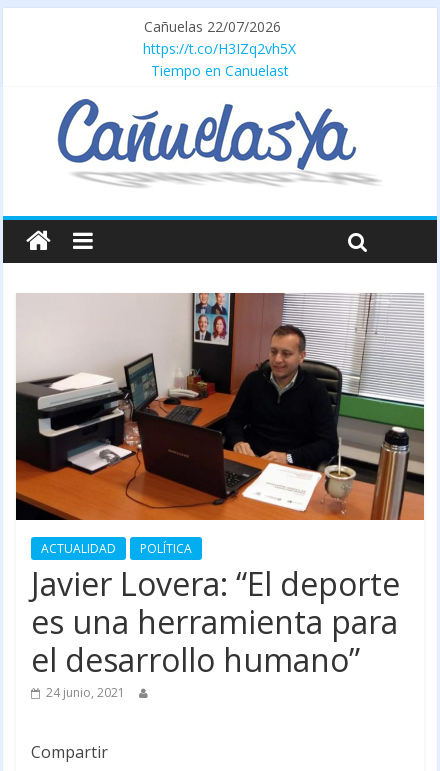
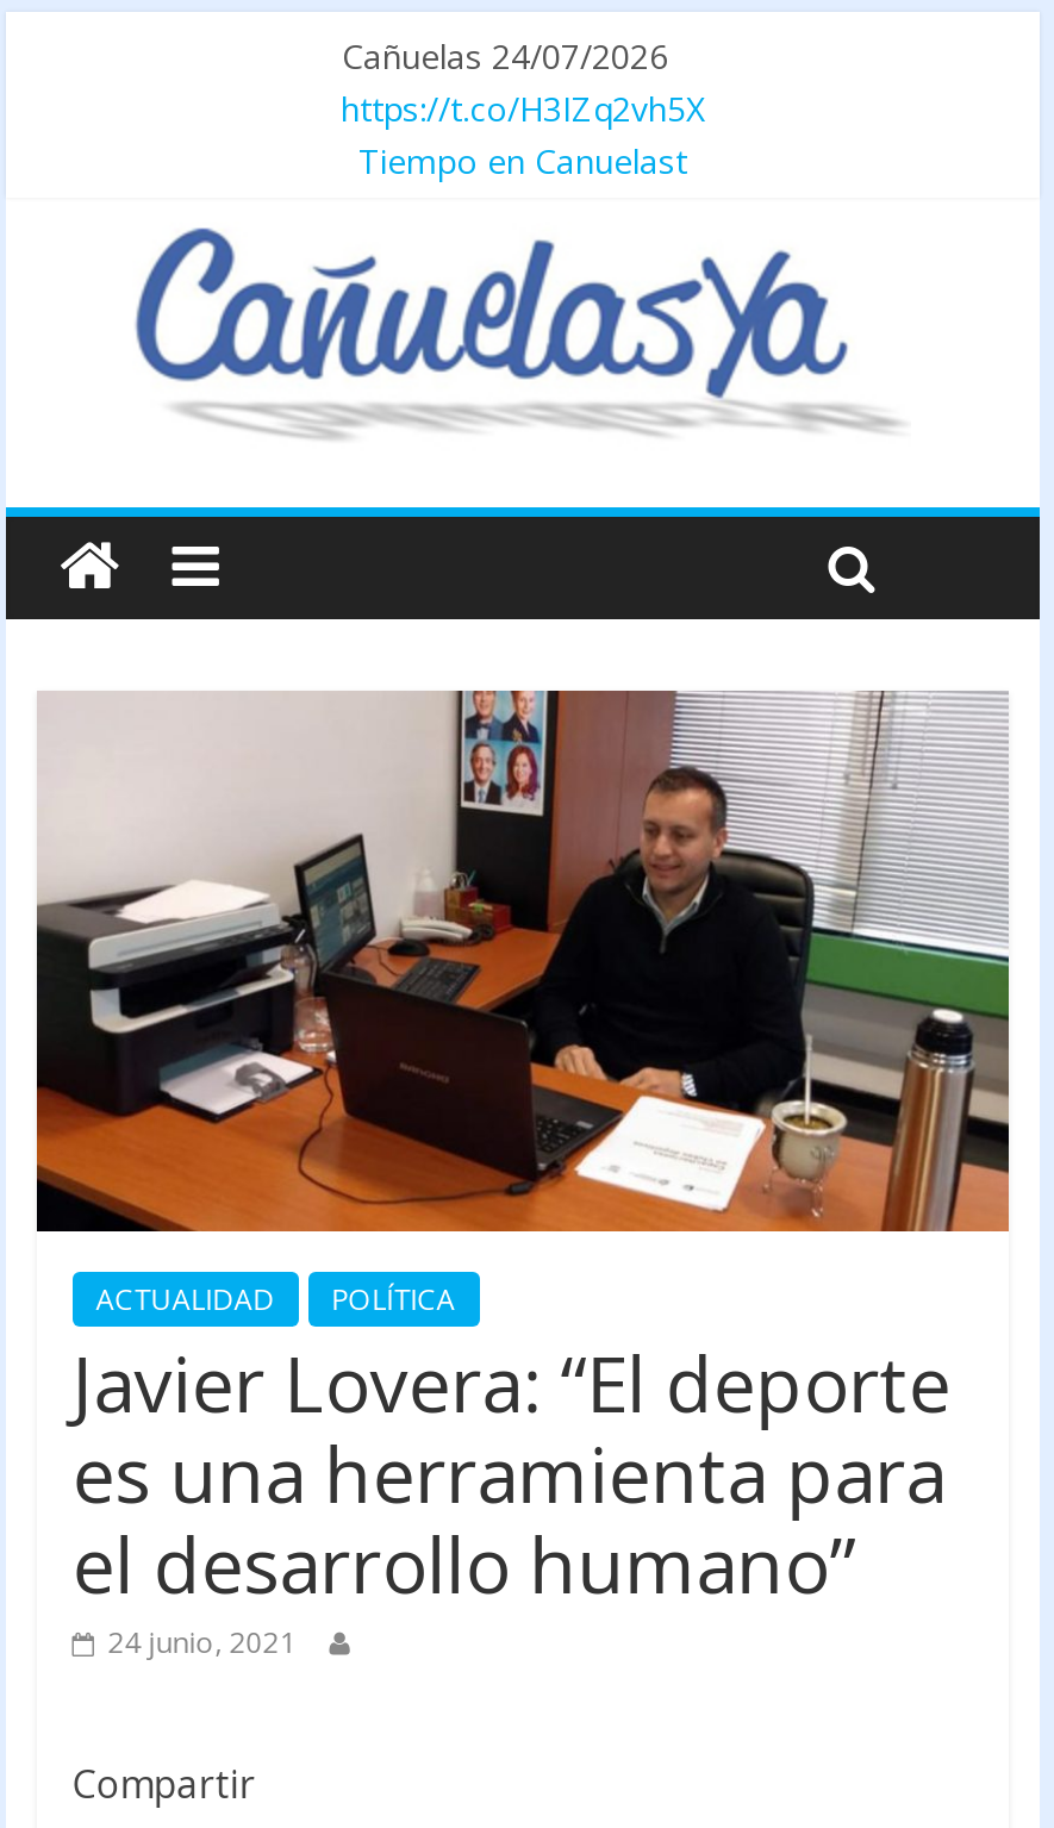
- Cañuelas 22/07/2026
+ Cañuelas 24/07/2026
